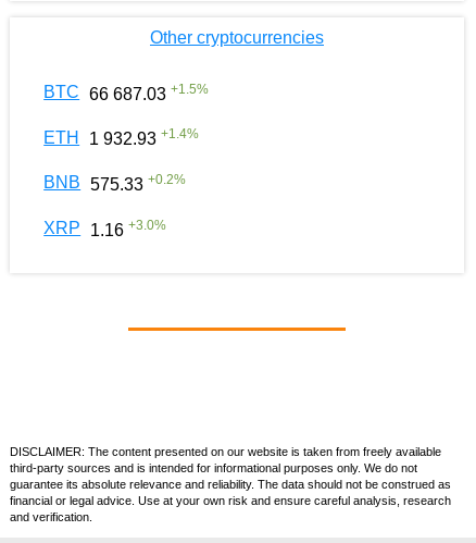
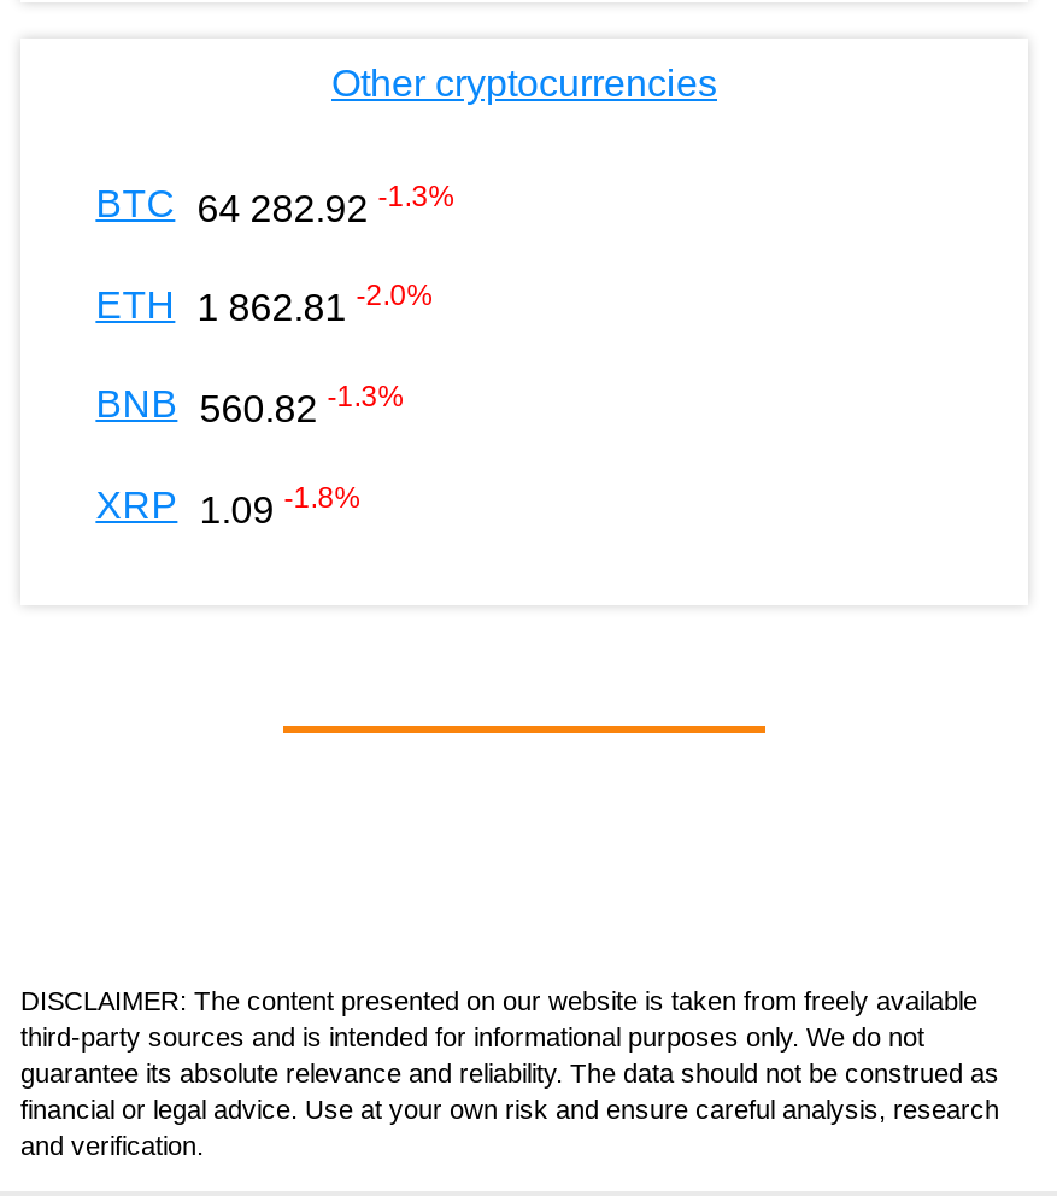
- BTC 66 687.03 +1.5%
+ BTC 64 282.92 -1.3%

- ETH 1 932.93 +1.4%
+ ETH 1 862.81 -2.0%

- BNB 575.33 +0.2%
+ BNB 560.82 -1.3%

- XRP 1.16 +3.0%
+ XRP 1.09 -1.8%
